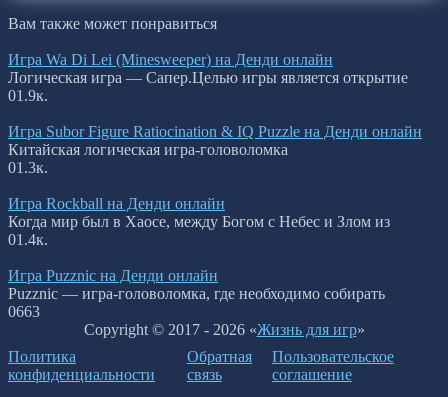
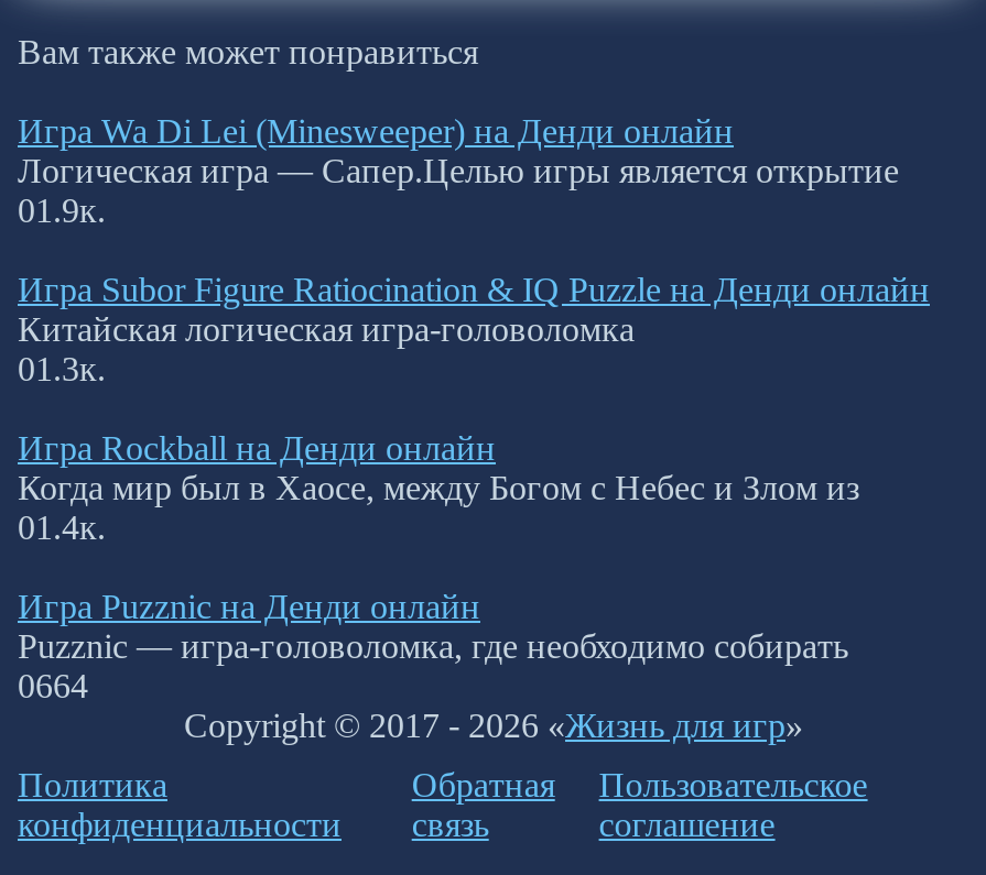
- 0663
+ 0664
